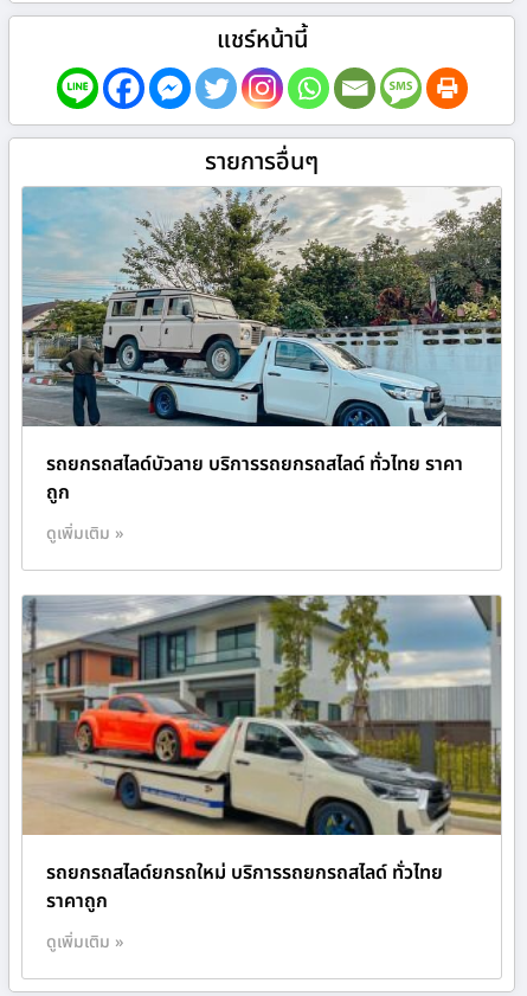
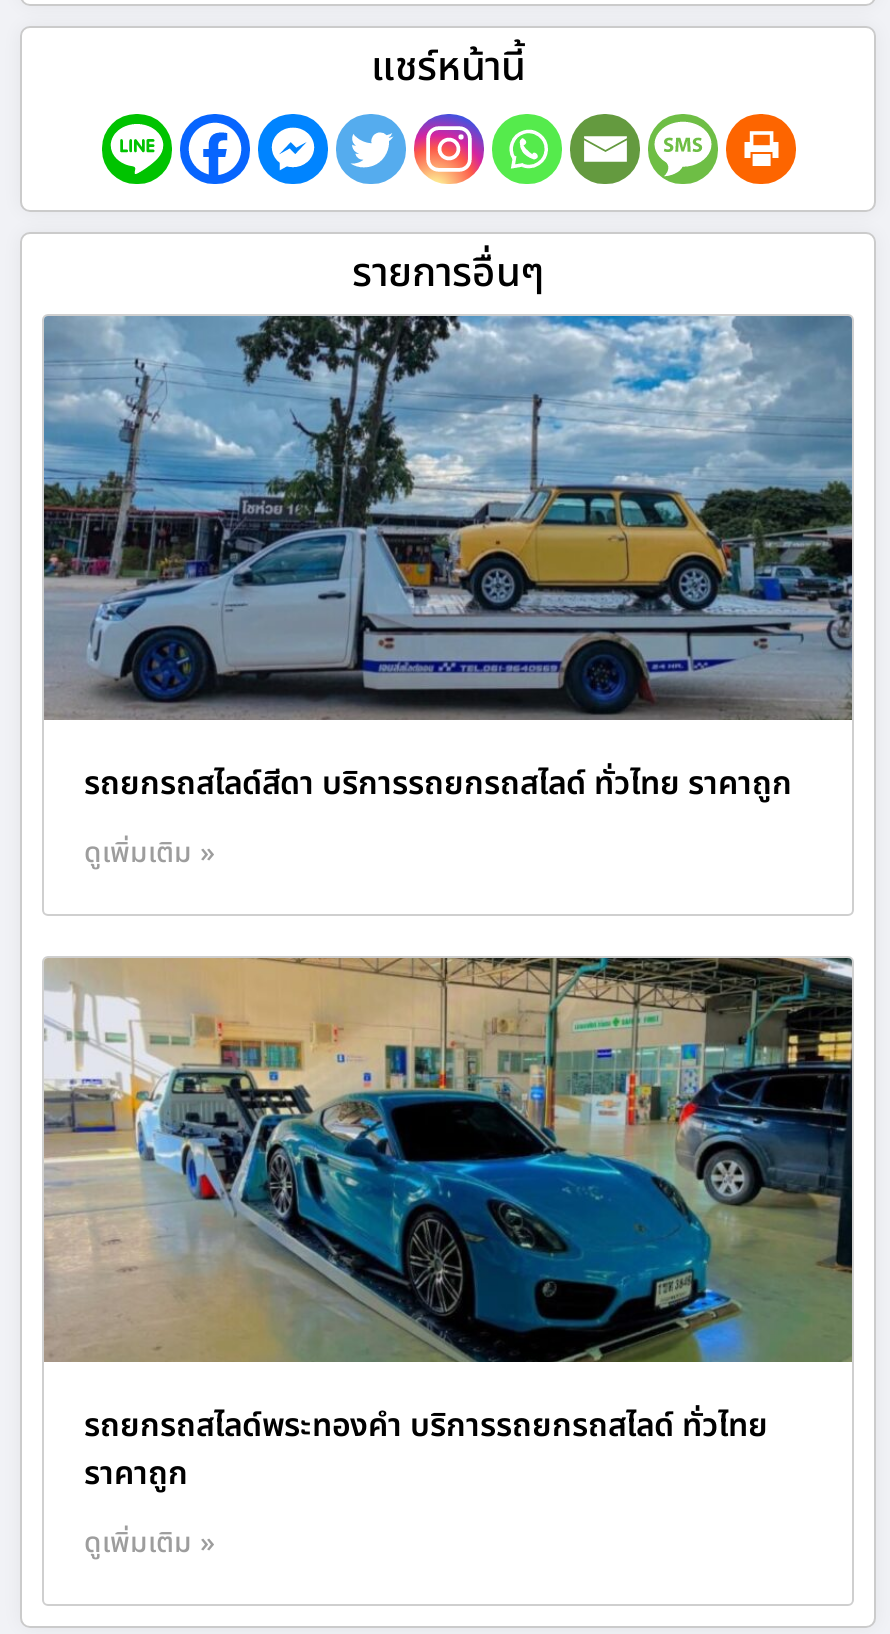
- [image]
- รถยกรถสไลด์บัวลาย บริการรถยกรถสไลด์ ทั่วไทย ราคา
- ถูก
+ [image]
+ รถยกรถสไลด์สีดา บริการรถยกรถสไลด์ ทั่วไทย ราคาถูก

- [image]
- รถยกรถสไลด์ยกรถใหม่ บริการรถยกรถสไลด์ ทั่วไทย
+ [image]
+ รถยกรถสไลด์พระทองคำ บริการรถยกรถสไลด์ ทั่วไทย
